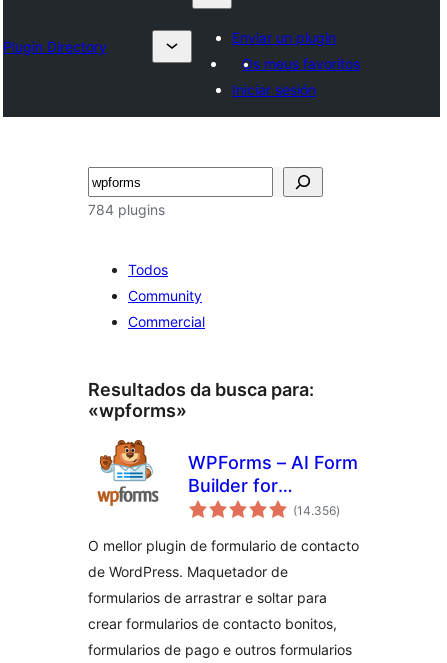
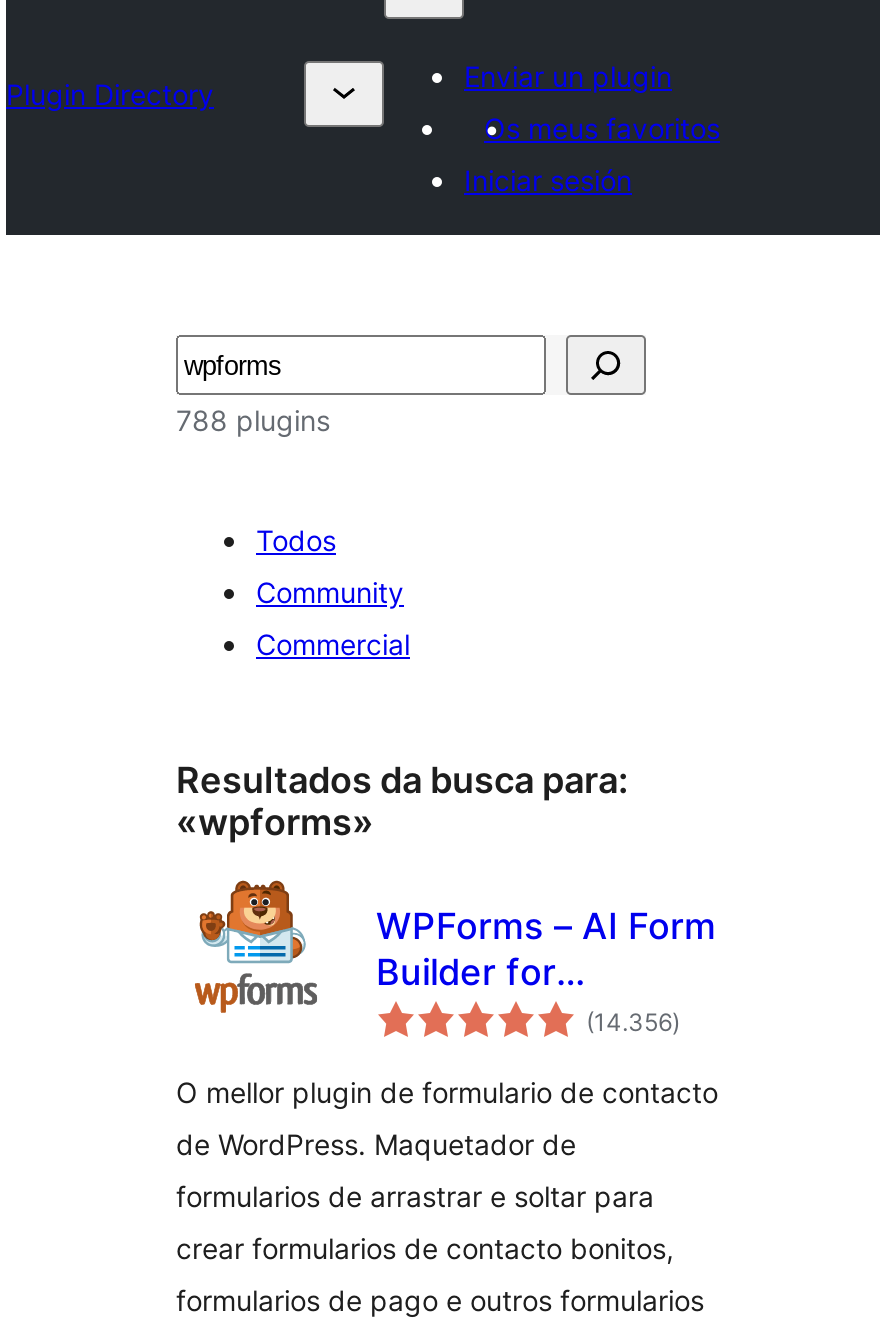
- 784 plugins
+ 788 plugins
